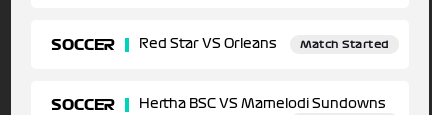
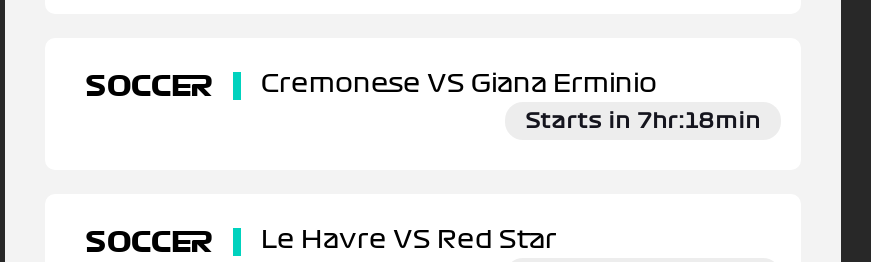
- Red Star VS Orleans
- Match Started
+ Cremonese VS Giana Erminio
+ Starts in 7hr:18min

- Hertha BSC VS Mamelodi Sundowns
+ Le Havre VS Red Star
